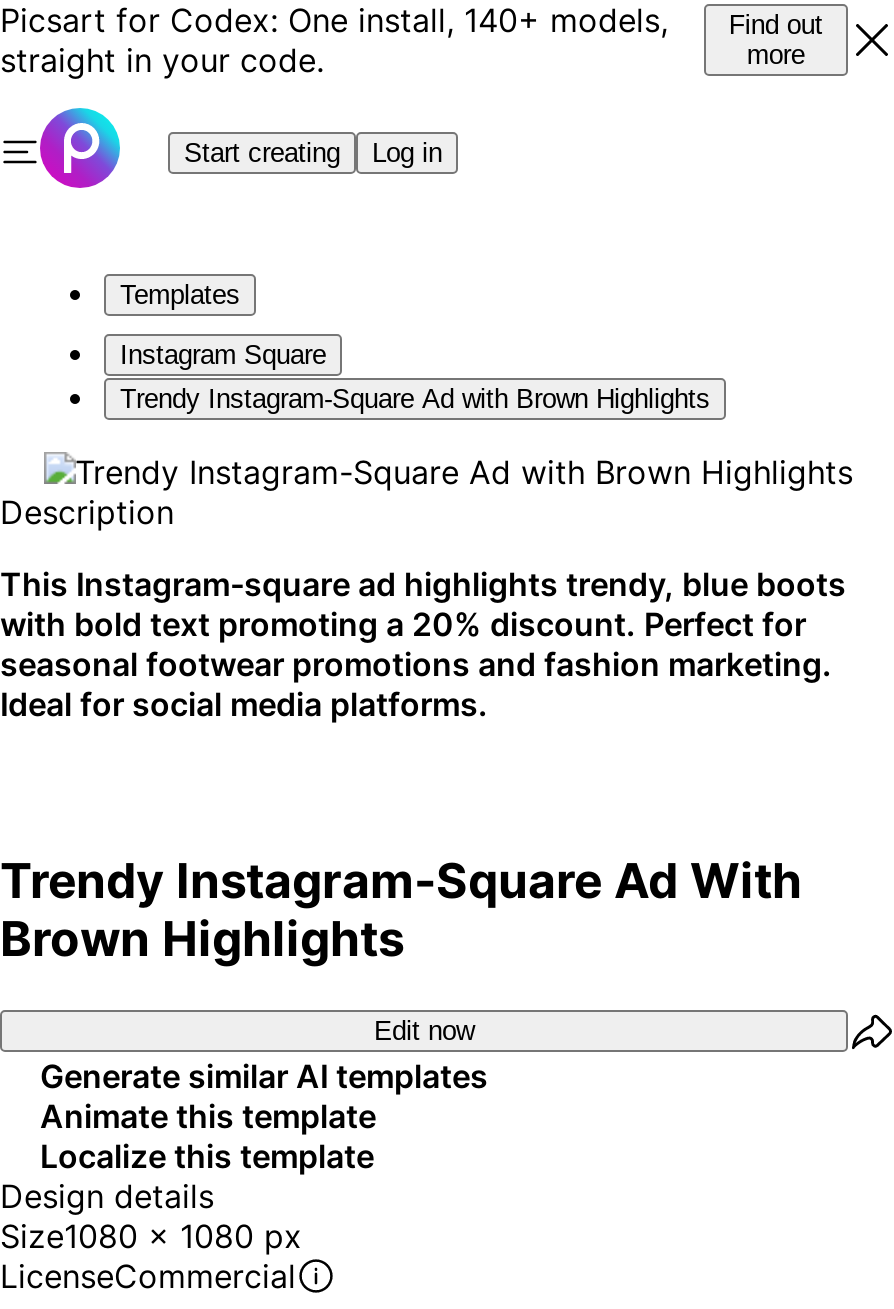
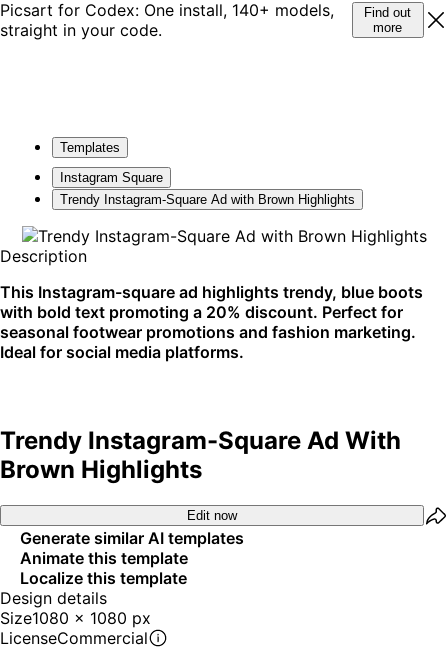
- [image]
- Start creating
- Log in
